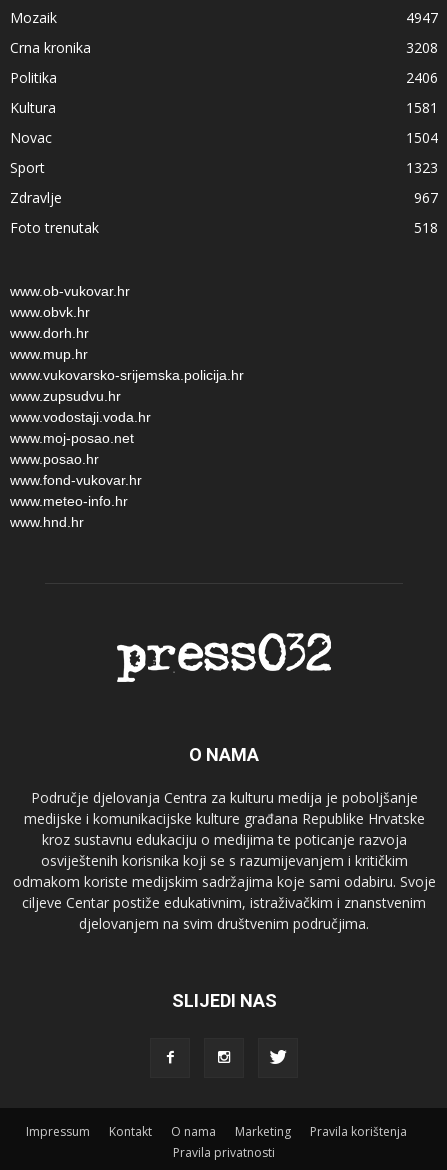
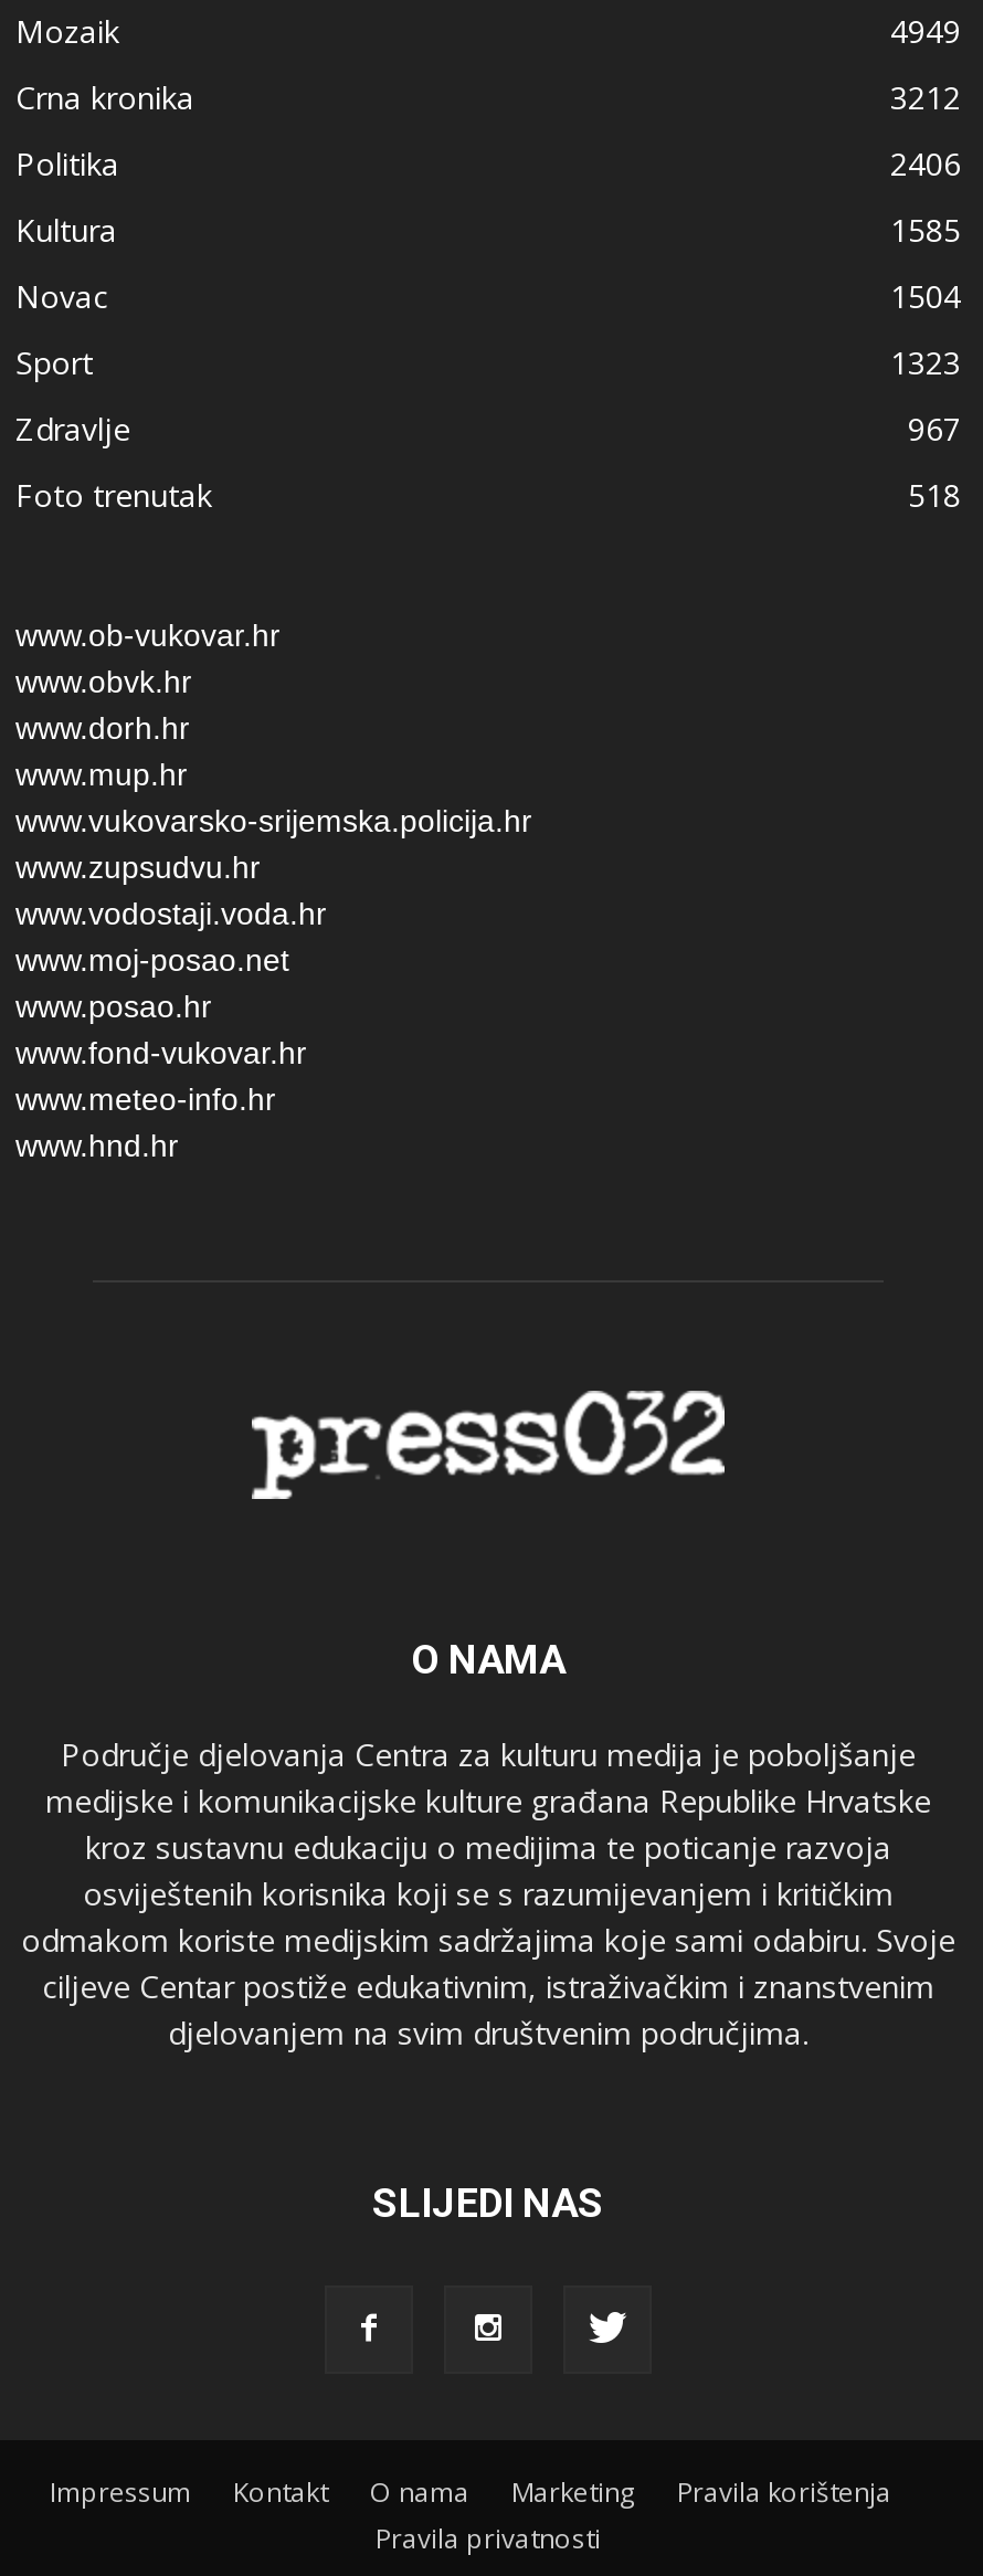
- 4947
+ 4949

- 3208
+ 3212

- 1581
+ 1585
